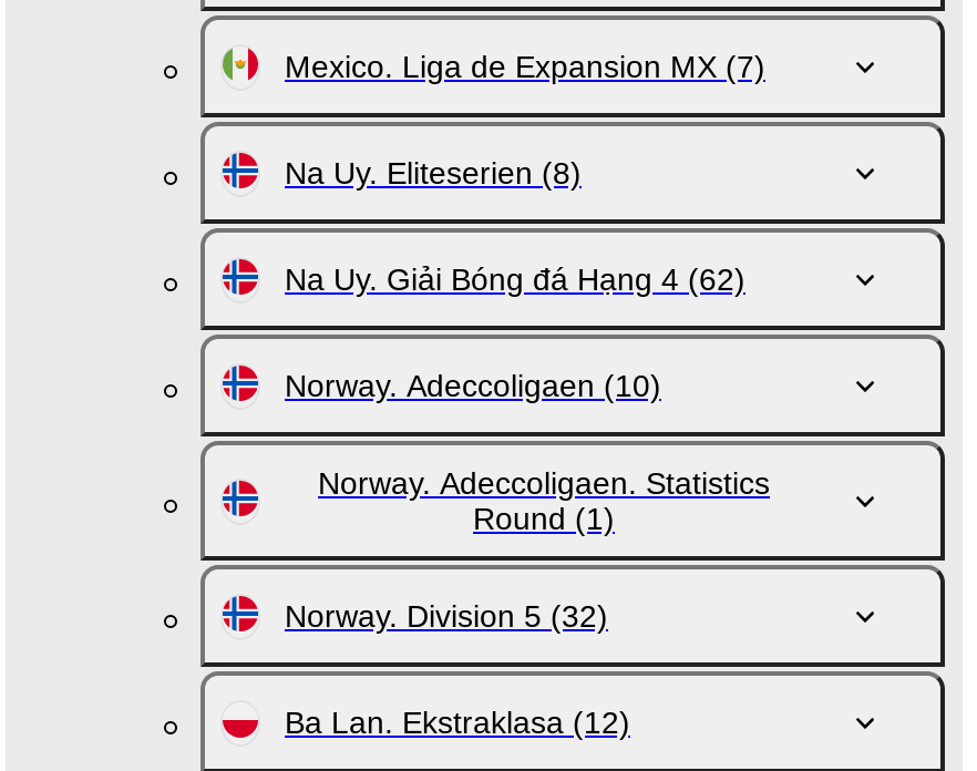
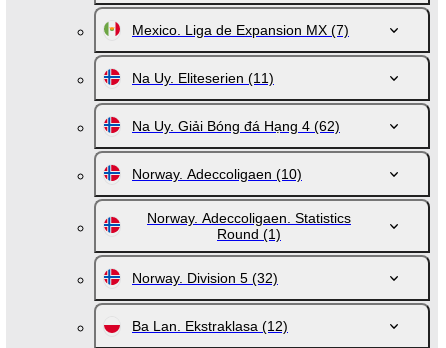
- Na Uy. Eliteserien (8)
+ Na Uy. Eliteserien (11)
